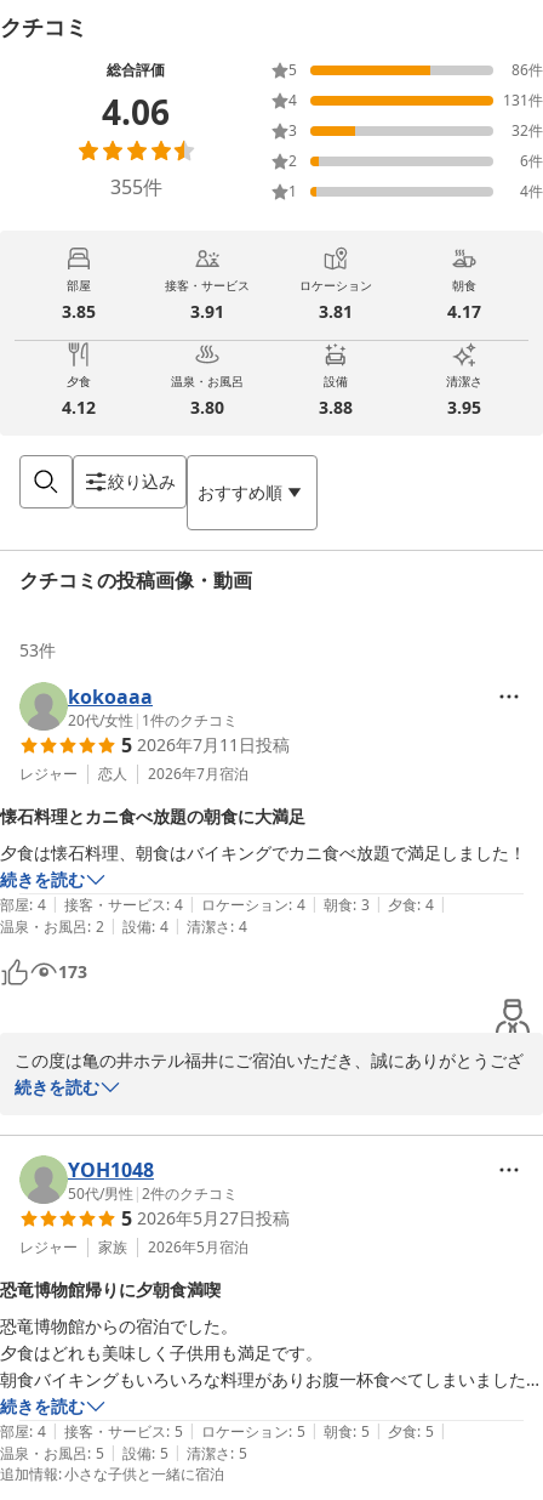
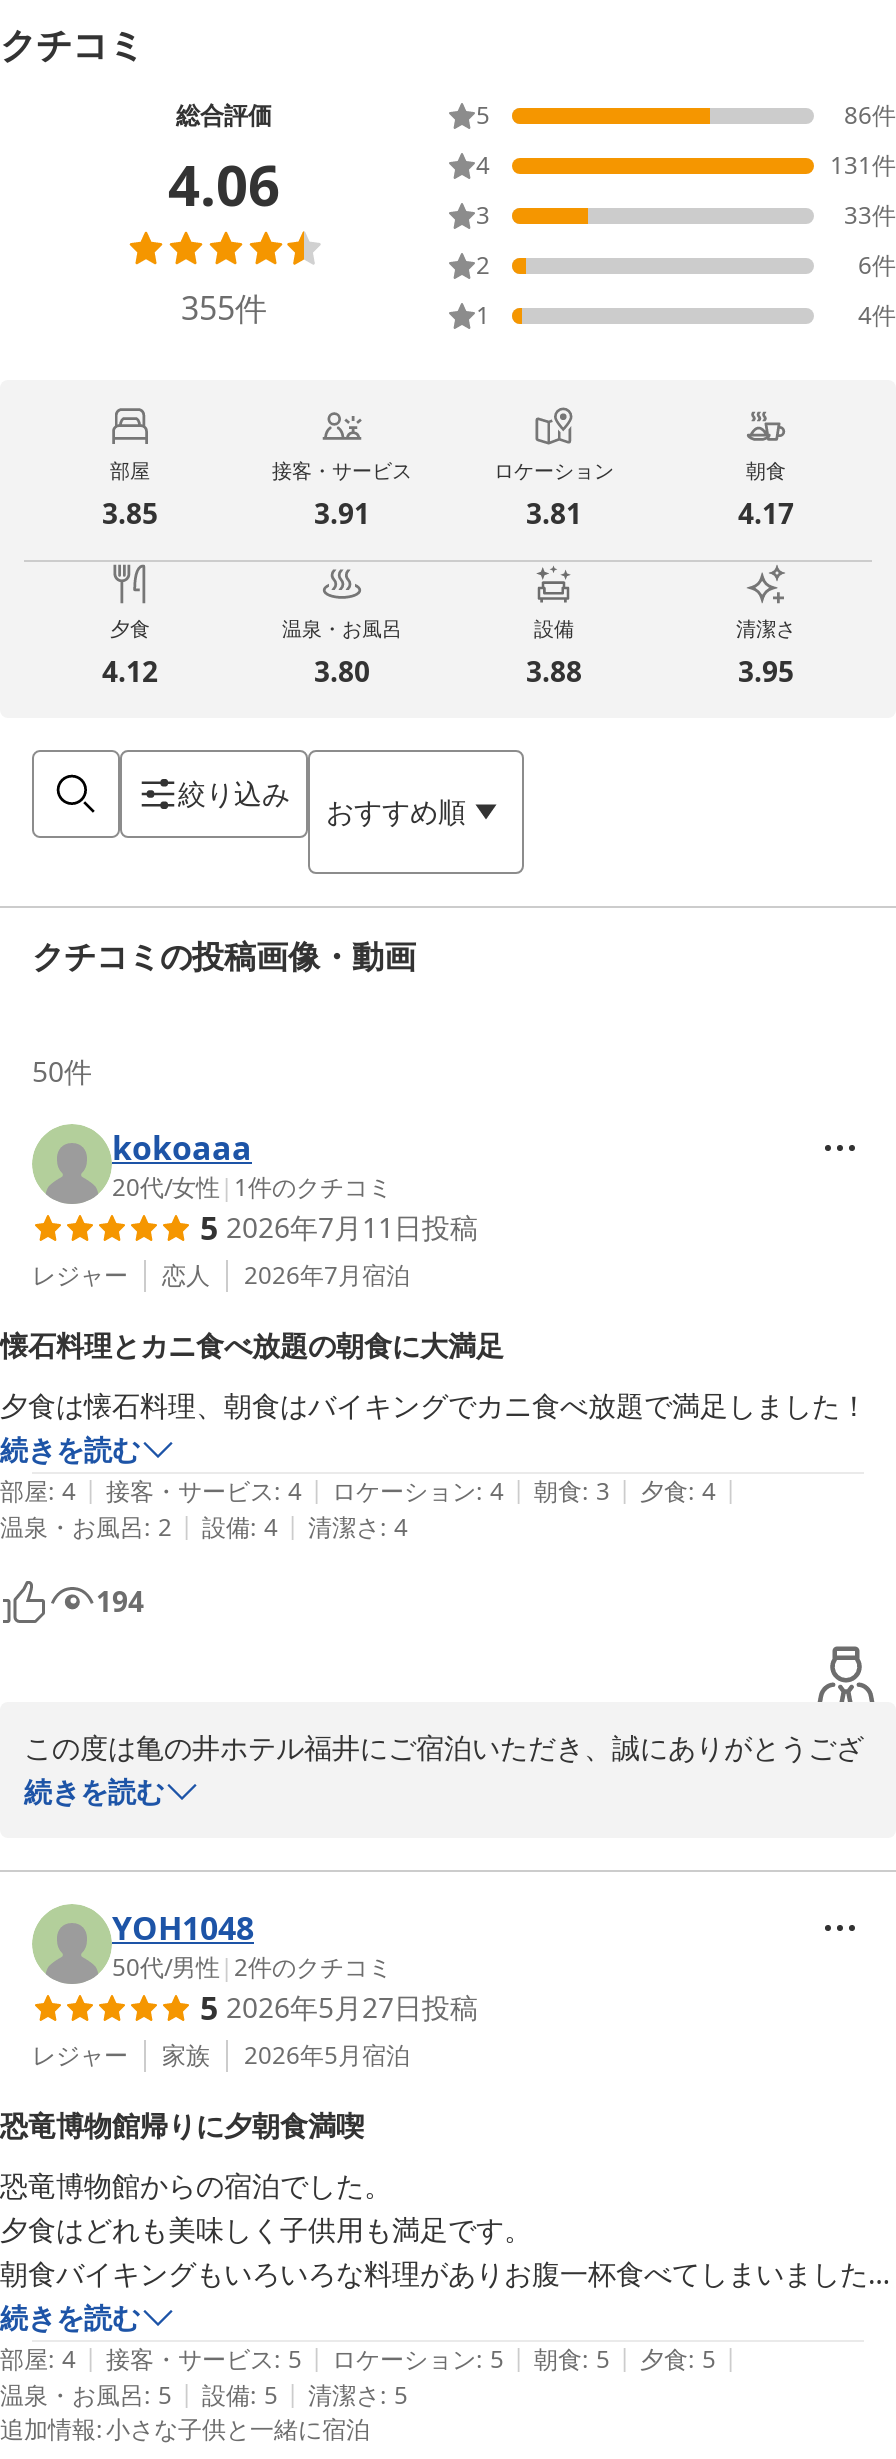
- 32件
+ 33件

- 53件
+ 50件

- 173
+ 194
